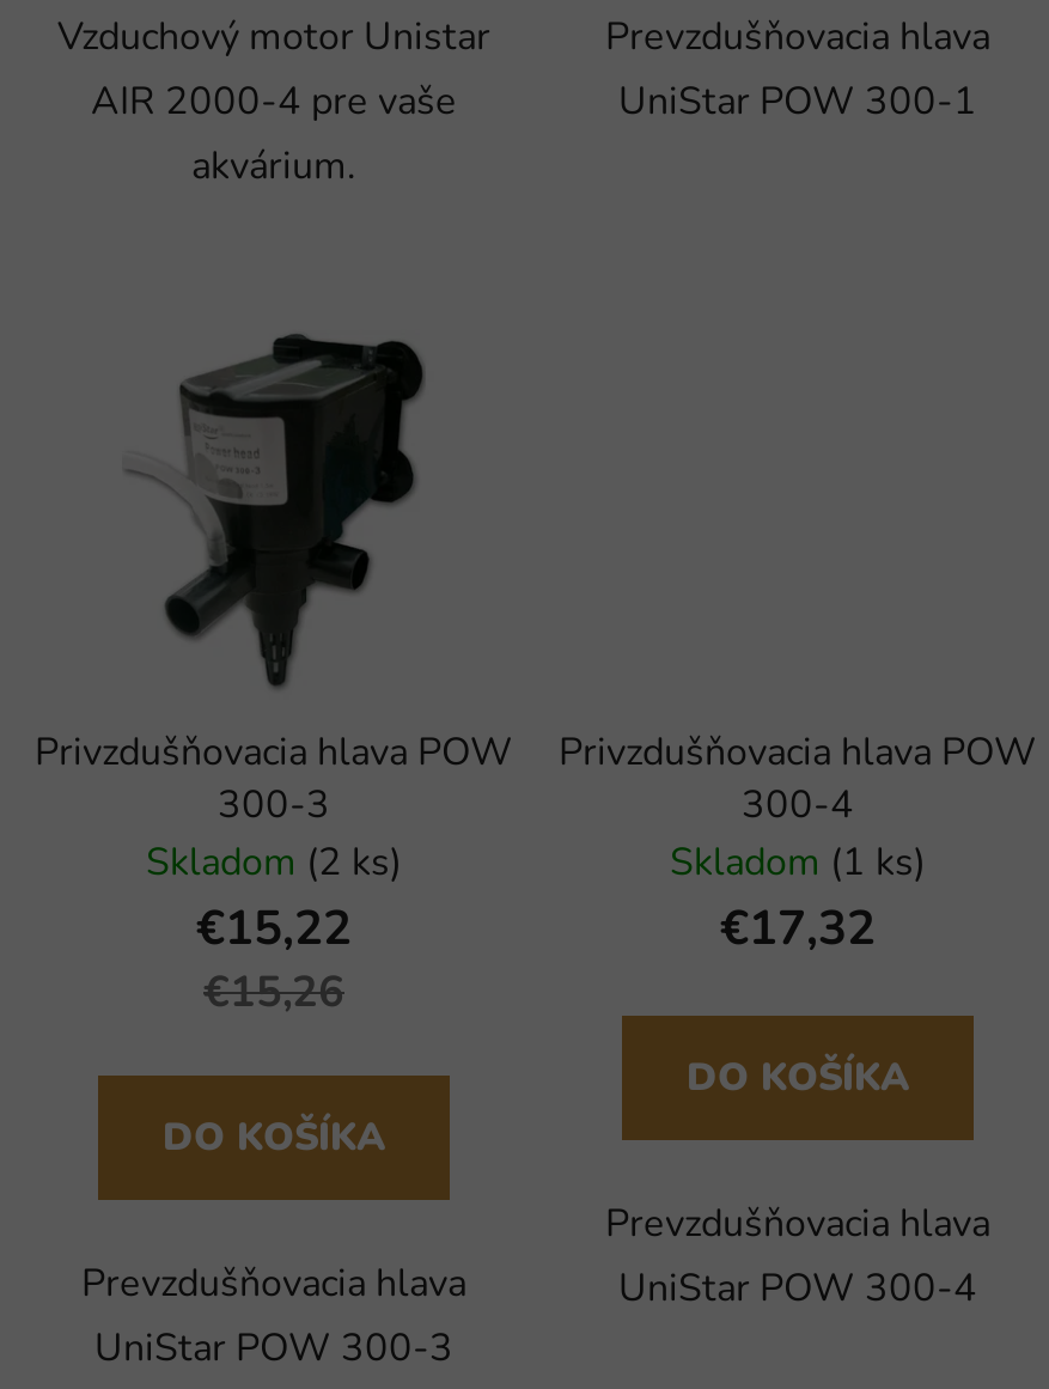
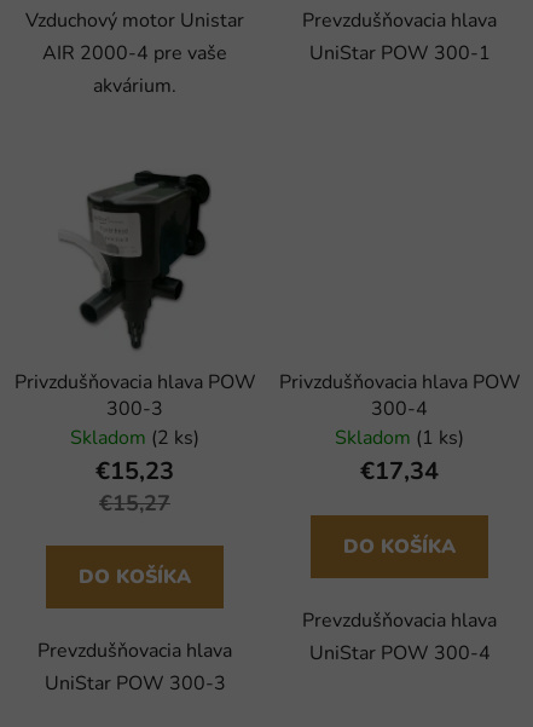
- €15,22
+ €15,23

- €17,32
+ €17,34

- €15,26
+ €15,27
